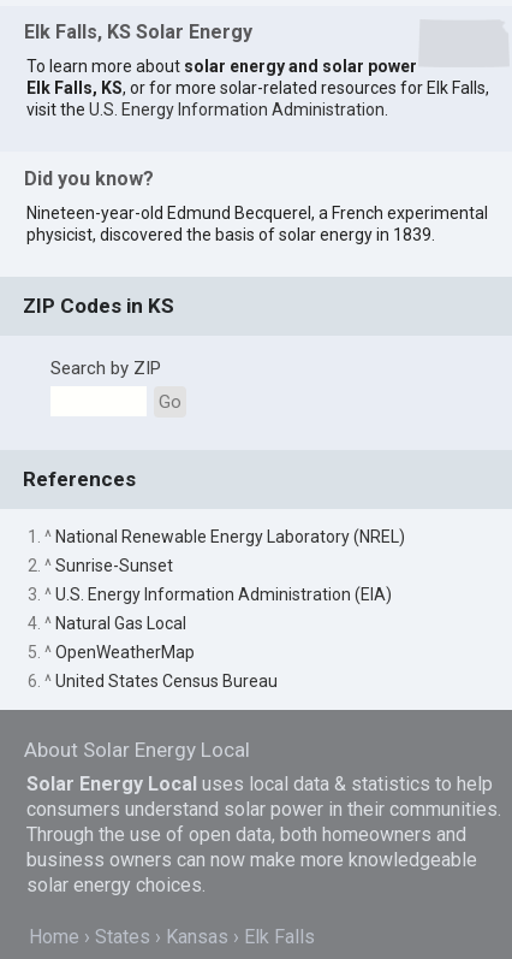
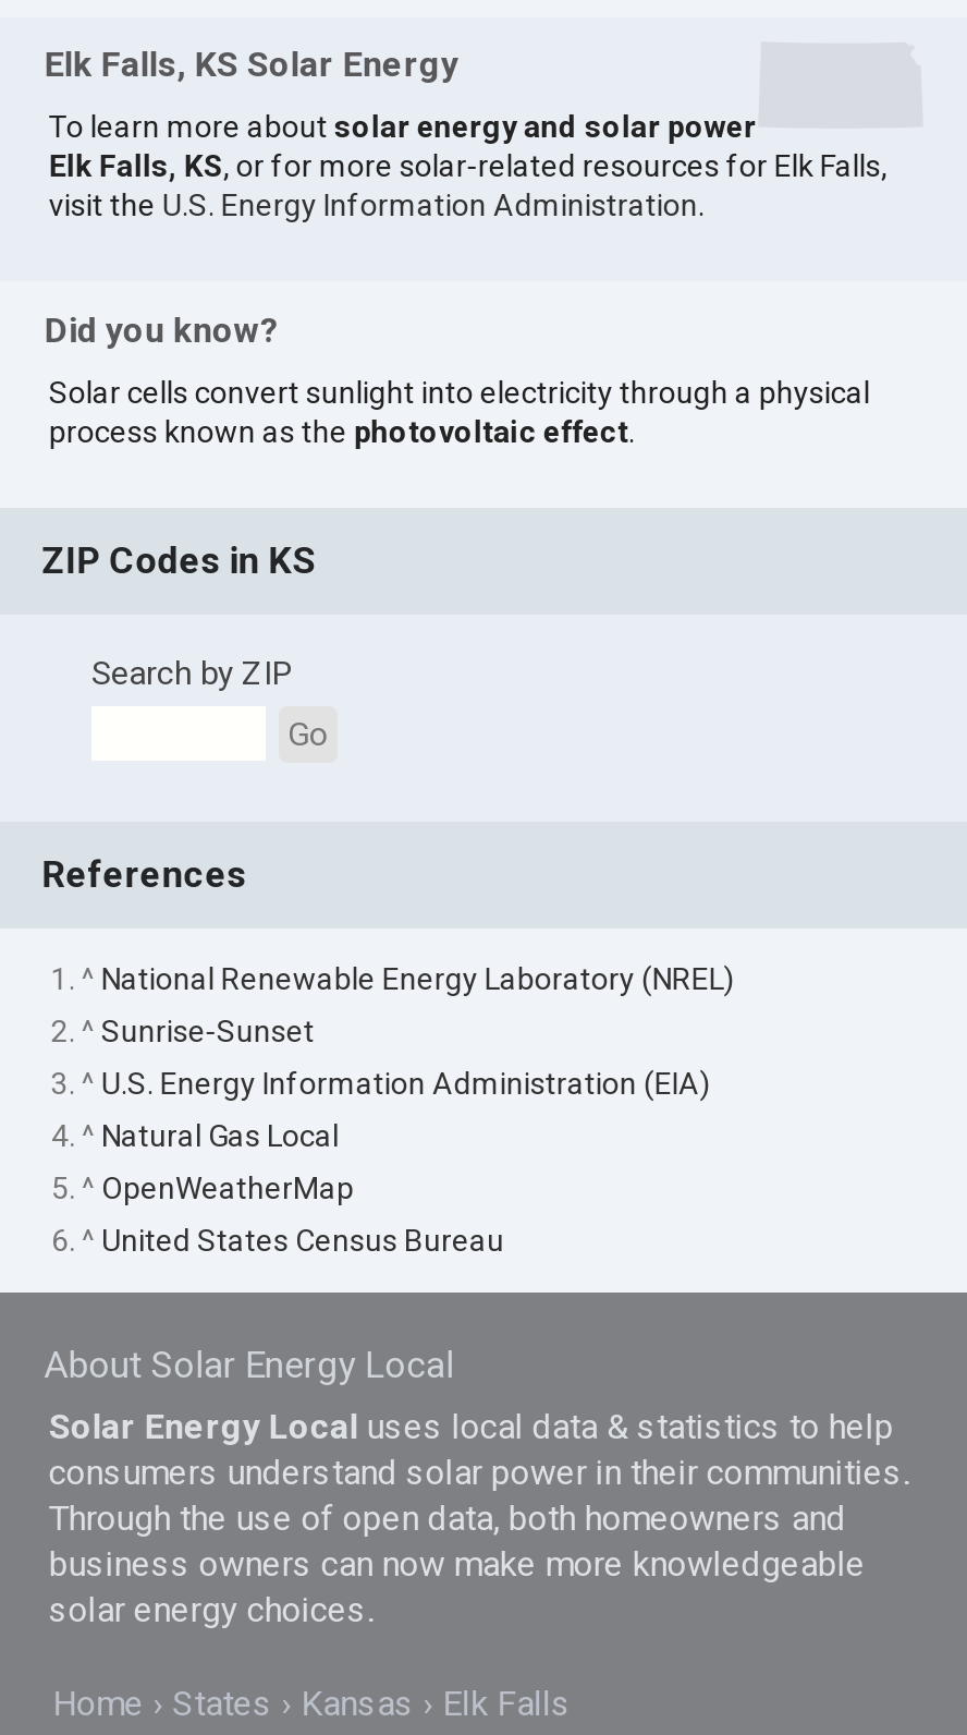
- Nineteen-year-old Edmund Becquerel, a French experimental
- physicist, discovered the basis of solar energy in 1839.
+ Solar cells convert sunlight into electricity through a physical
+ process known as the photovoltaic effect.
